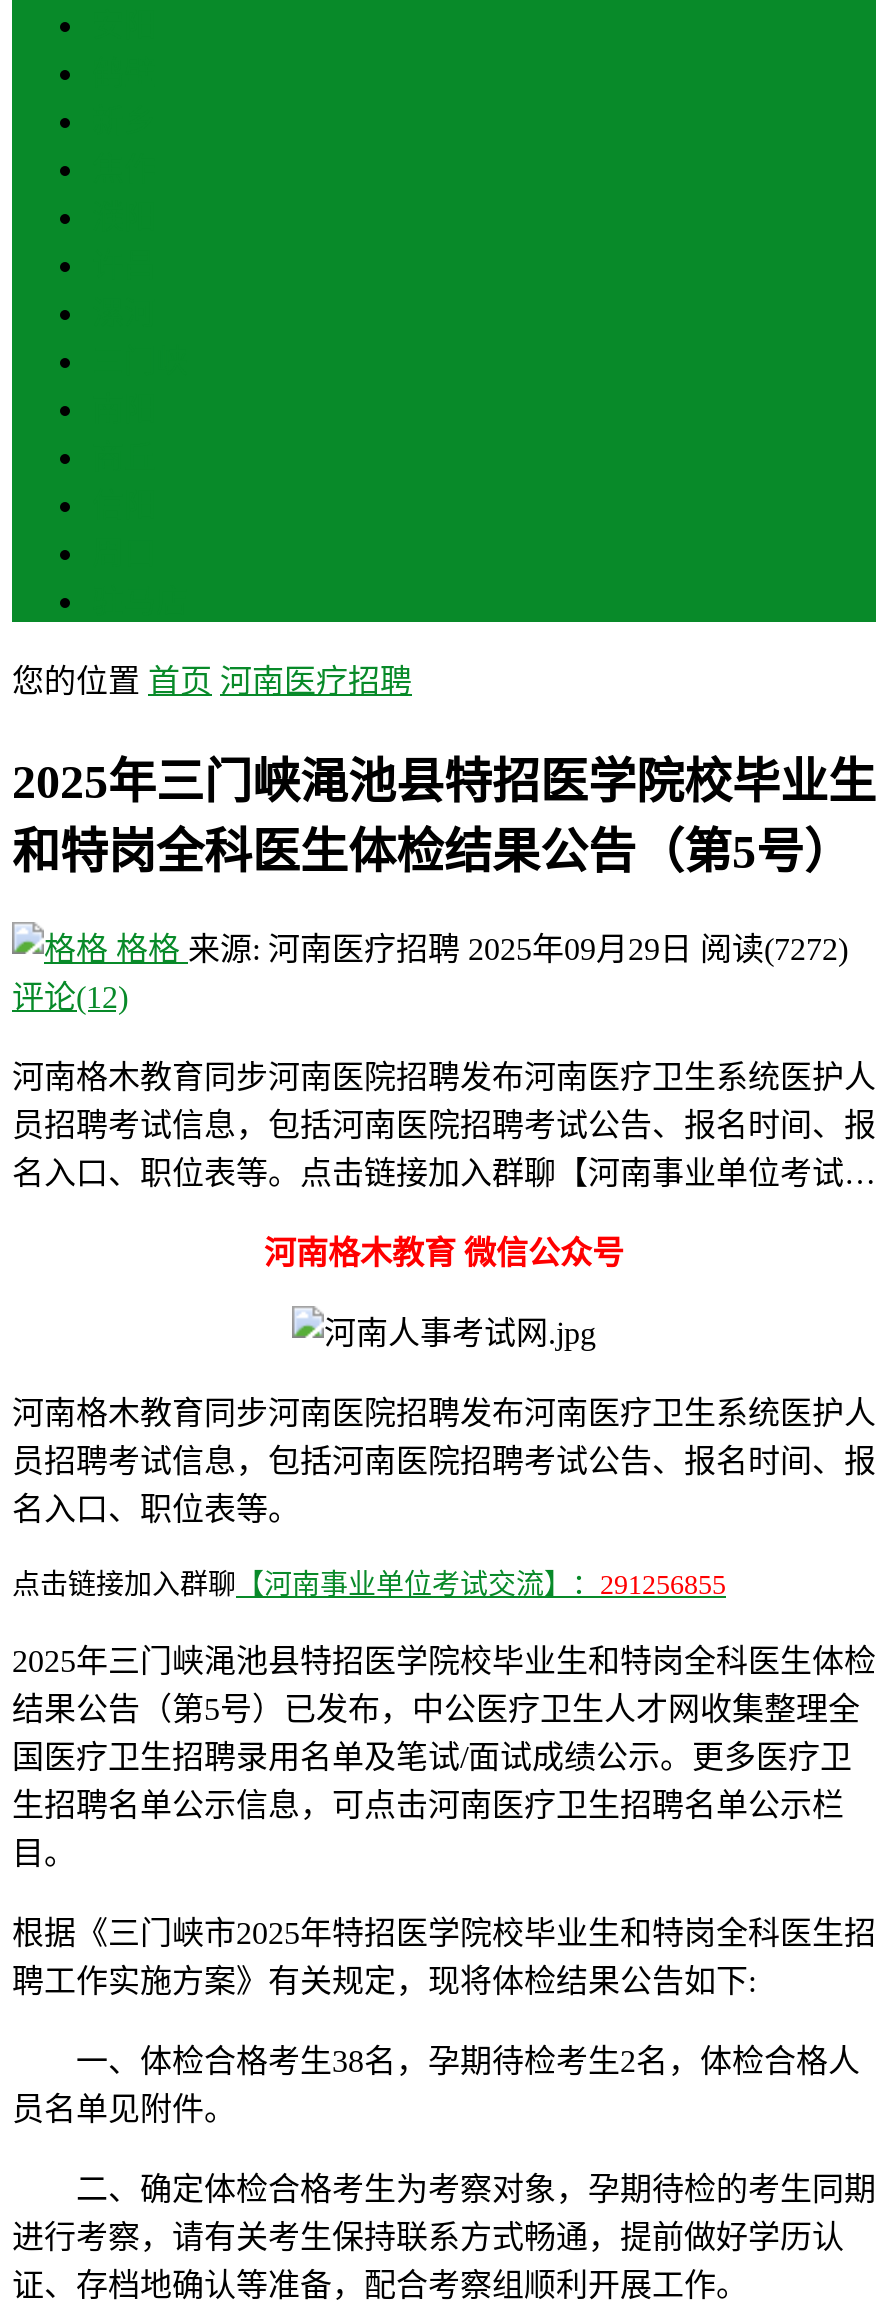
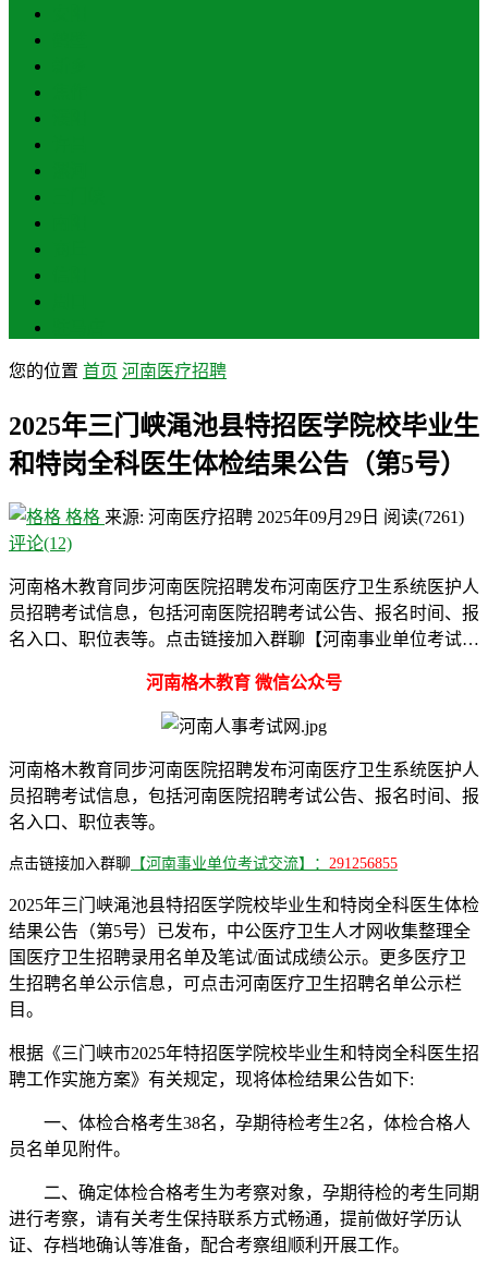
- 格格来源: 河南医疗招聘2025年09月29日阅读(7272)
+ 格格来源: 河南医疗招聘2025年09月29日阅读(7261)
